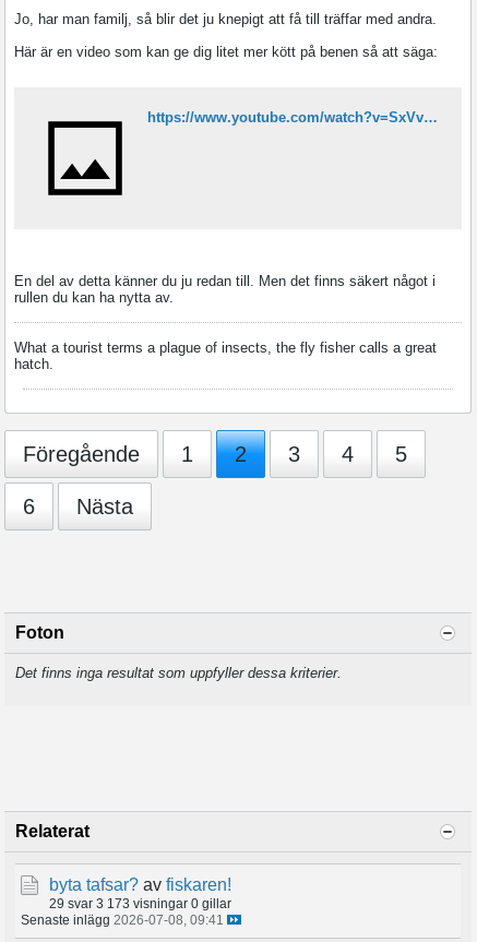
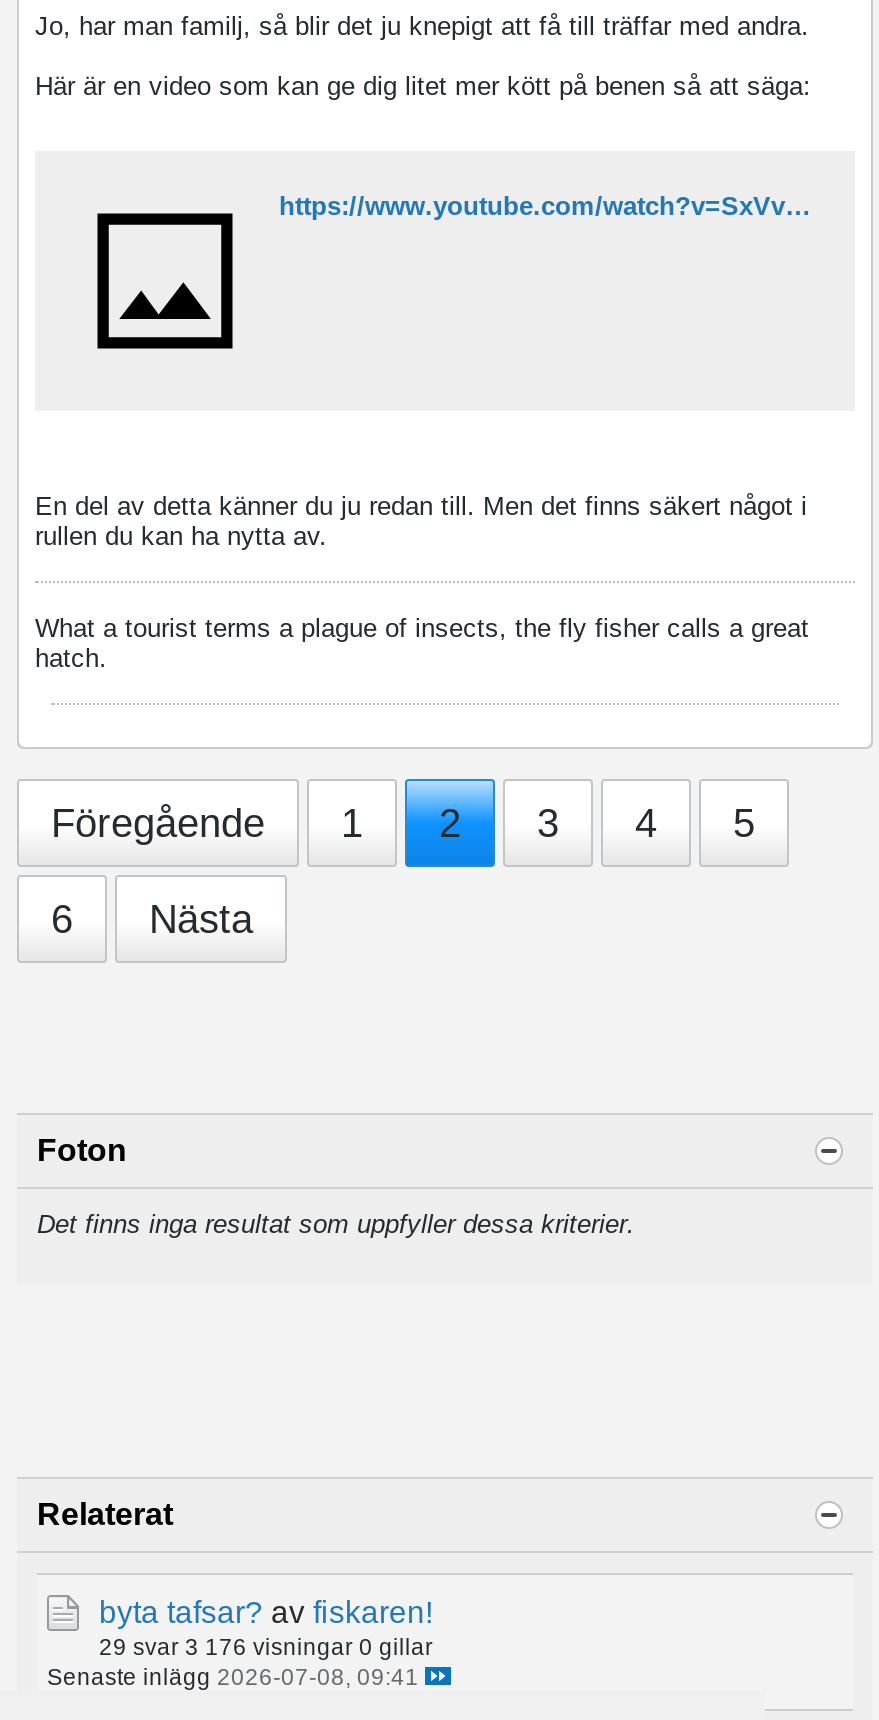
- 29 svar 3 173 visningar 0 gillar
+ 29 svar 3 176 visningar 0 gillar
